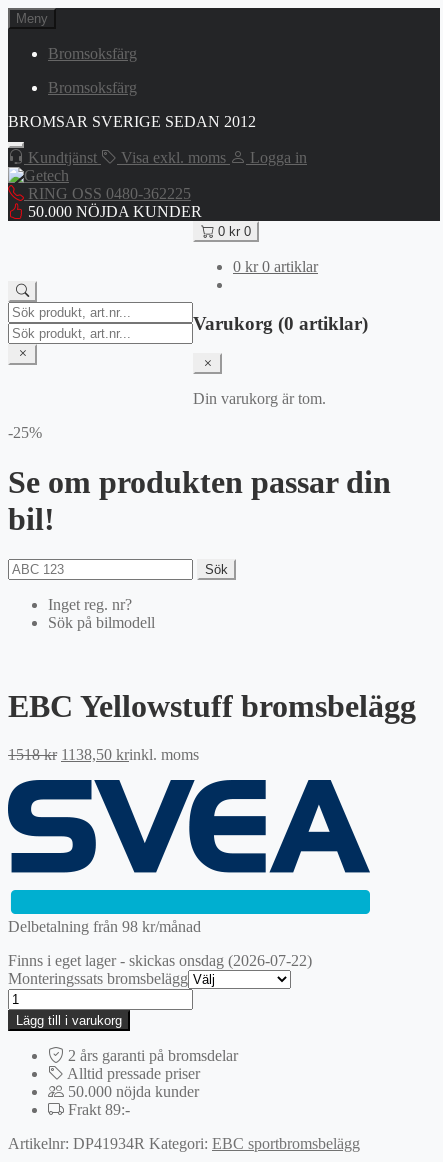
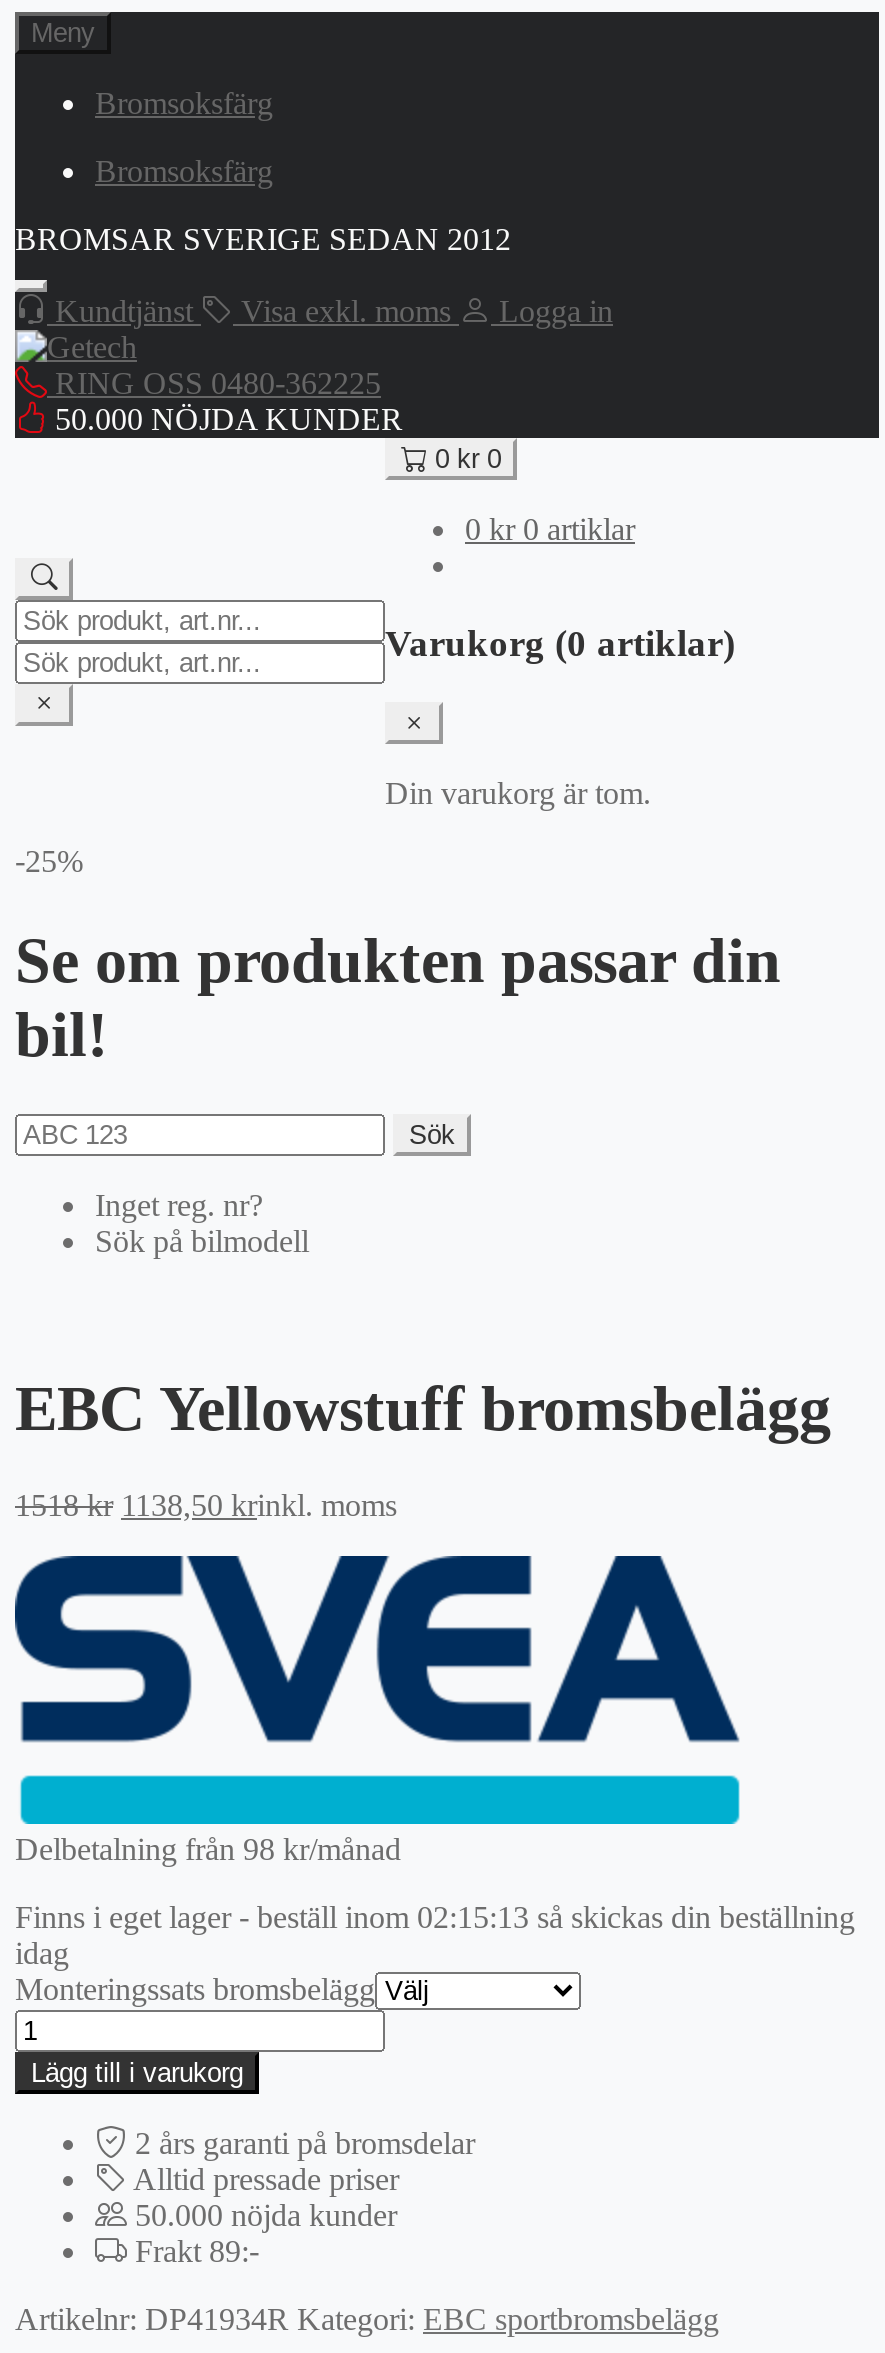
- Finns i eget lager - skickas onsdag (2026-07-22)
+ Finns i eget lager - beställ inom 02:15:13 så skickas din beställning
+ idag
